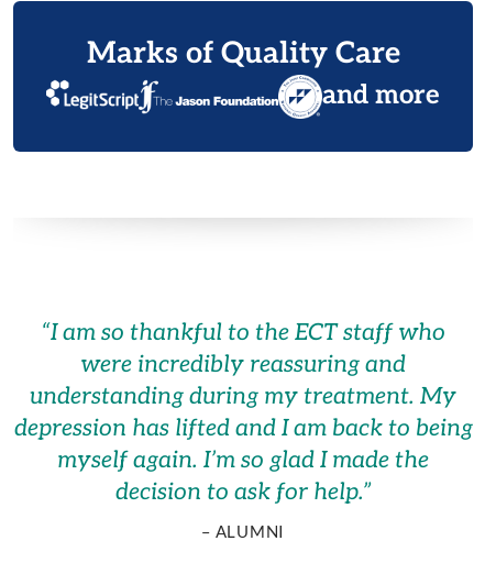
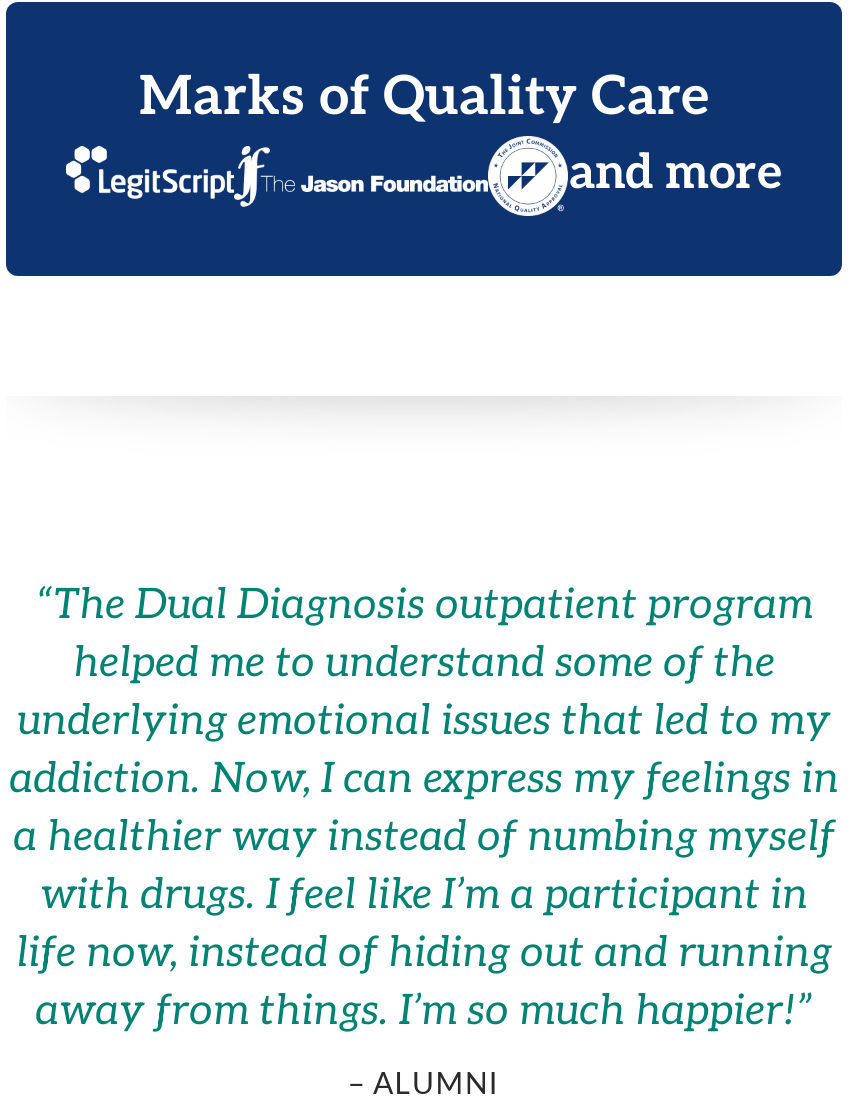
- “I am so thankful to the ECT staff who
- were incredibly reassuring and
- understanding during my treatment. My
- depression has lifted and I am back to being
- myself again. I’m so glad I made the
- decision to ask for help.”
+ “The Dual Diagnosis outpatient program
+ helped me to understand some of the
+ underlying emotional issues that led to my
+ addiction. Now, I can express my feelings in
+ a healthier way instead of numbing myself
+ with drugs. I feel like I’m a participant in
+ life now, instead of hiding out and running
+ away from things. I’m so much happier!”
